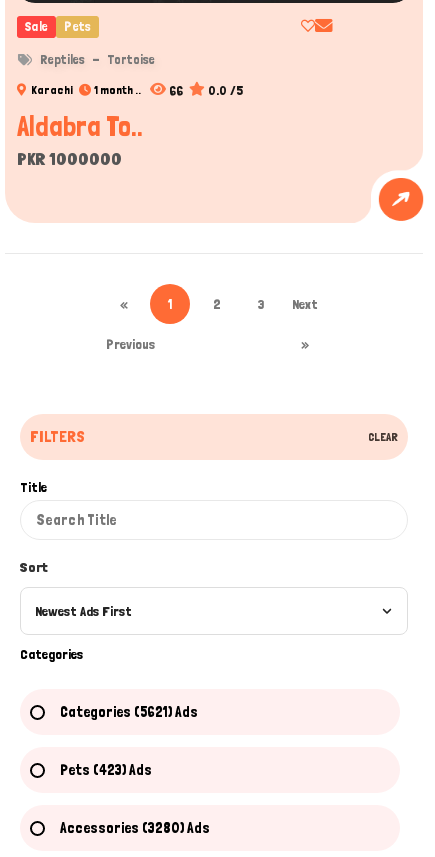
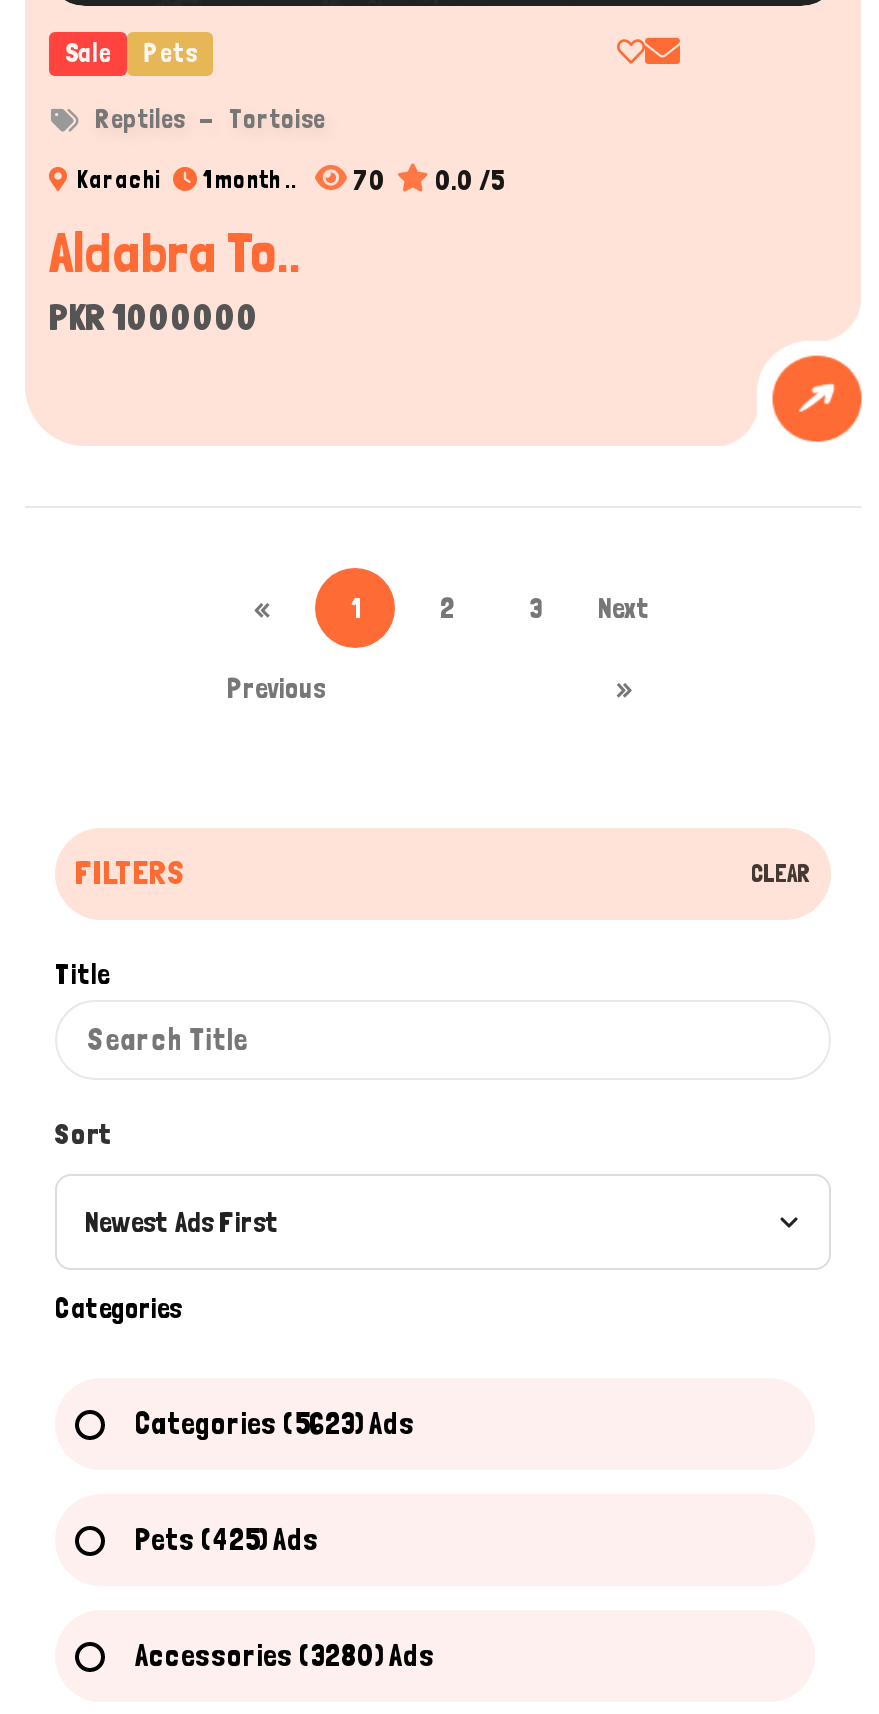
- Karachi 1 month .. 66 0.0 /5
+ Karachi 1 month .. 70 0.0 /5

- Categories (5621) Ads
+ Categories (5623) Ads

- Pets (423) Ads
+ Pets (425) Ads
